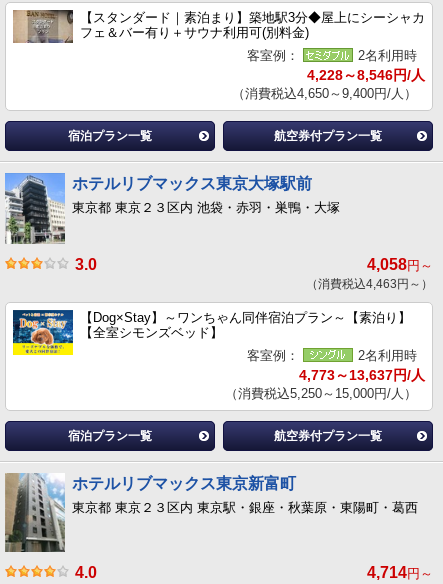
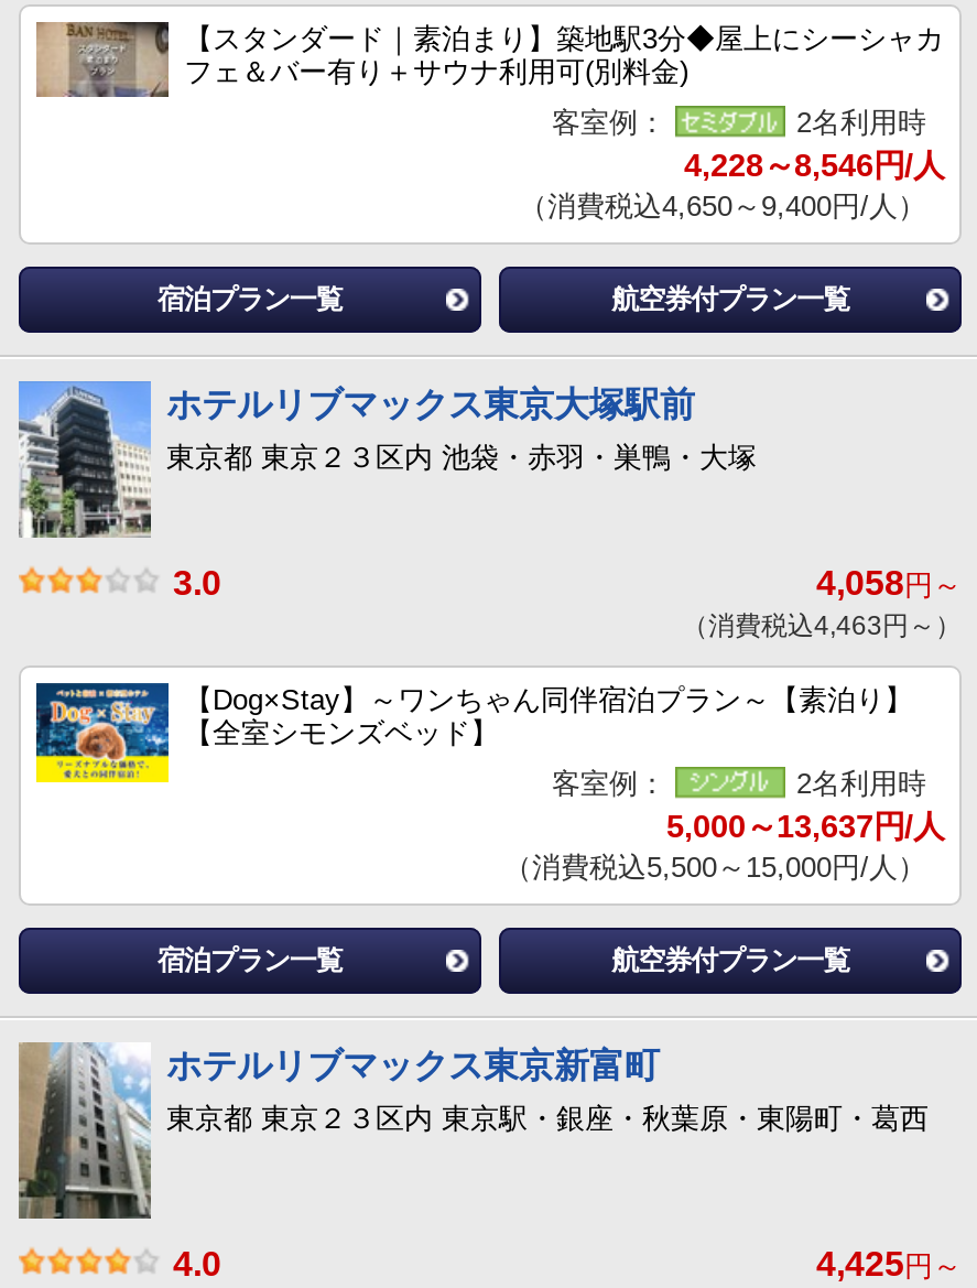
- 4,773～13,637円/人
+ 5,000～13,637円/人

- （消費税込5,250～15,000円/人）
+ （消費税込5,500～15,000円/人）

- 4,714円～
+ 4,425円～
